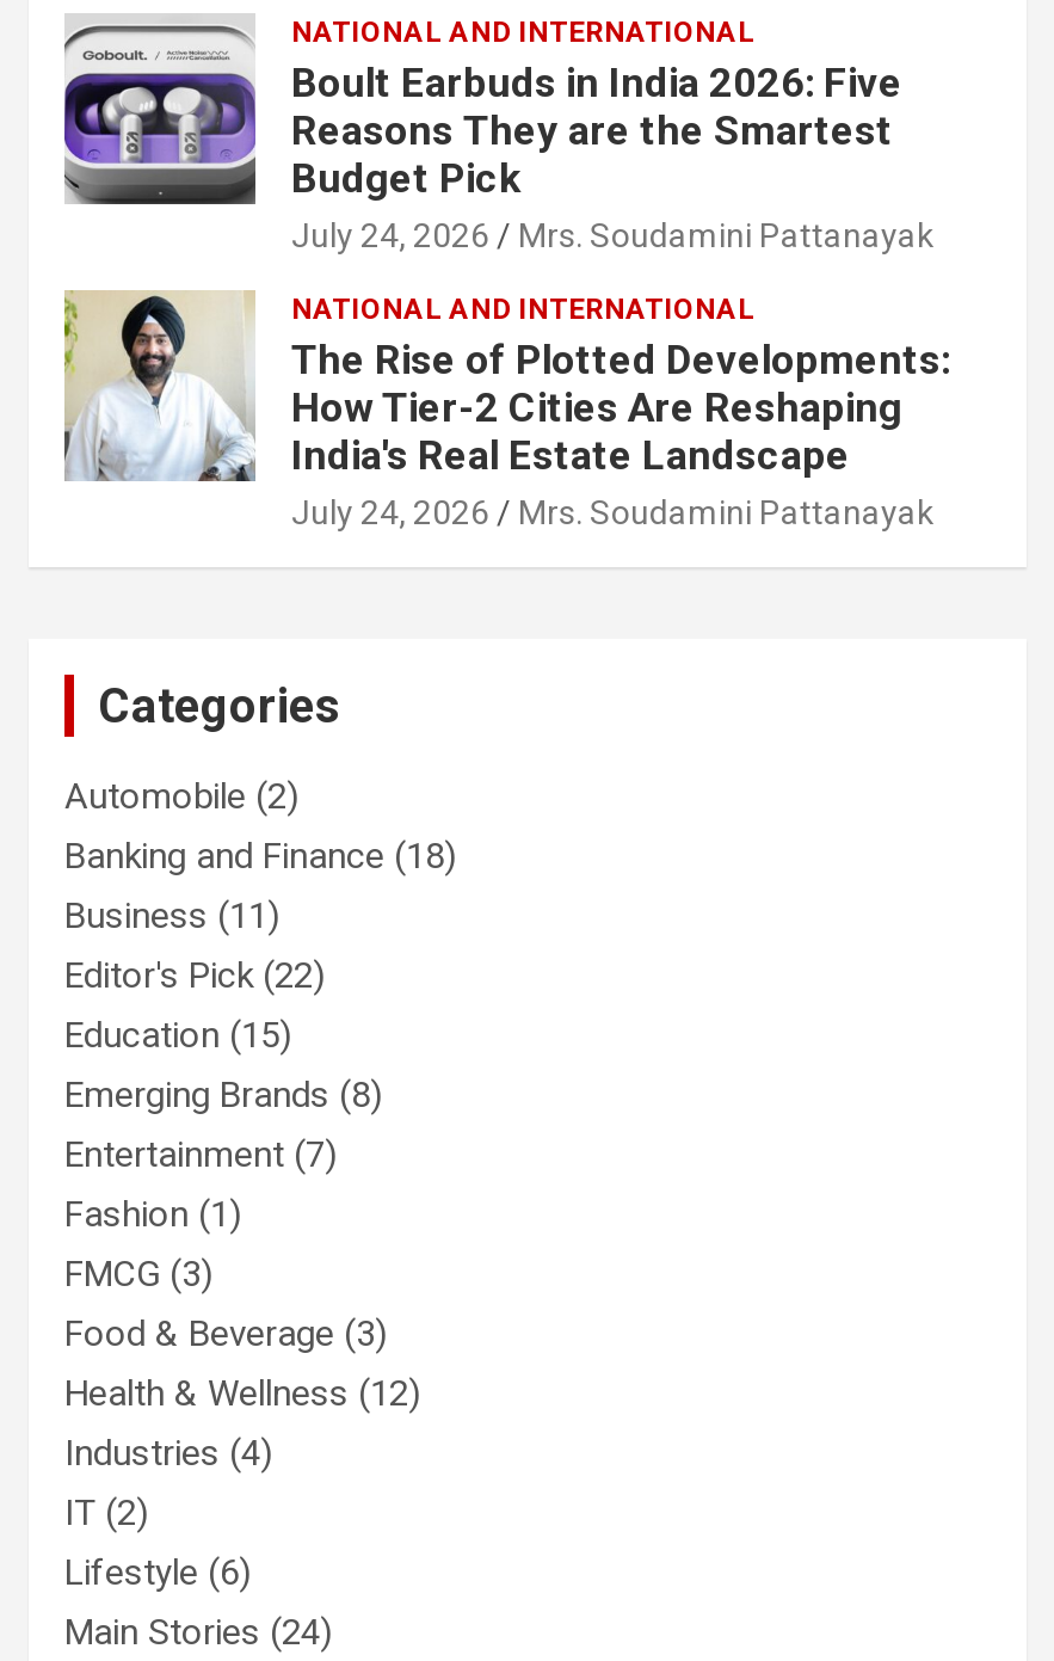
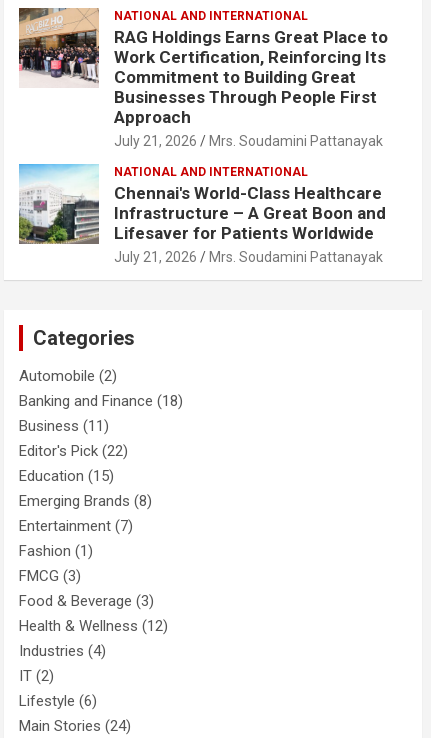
- [image]
- Boult Earbuds in India 2026: Five
- Reasons They are the Smartest
- Budget Pick
- July 24, 2026
+ [image]
+ RAG Holdings Earns Great Place to
+ Work Certification, Reinforcing Its
+ Commitment to Building Great
+ Businesses Through People First
+ Approach
+ July 21, 2026

- [image]
- The Rise of Plotted Developments:
- How Tier-2 Cities Are Reshaping
- India's Real Estate Landscape
- July 24, 2026
+ [image]
+ Chennai's World-Class Healthcare
+ Infrastructure – A Great Boon and
+ Lifesaver for Patients Worldwide
+ July 21, 2026
